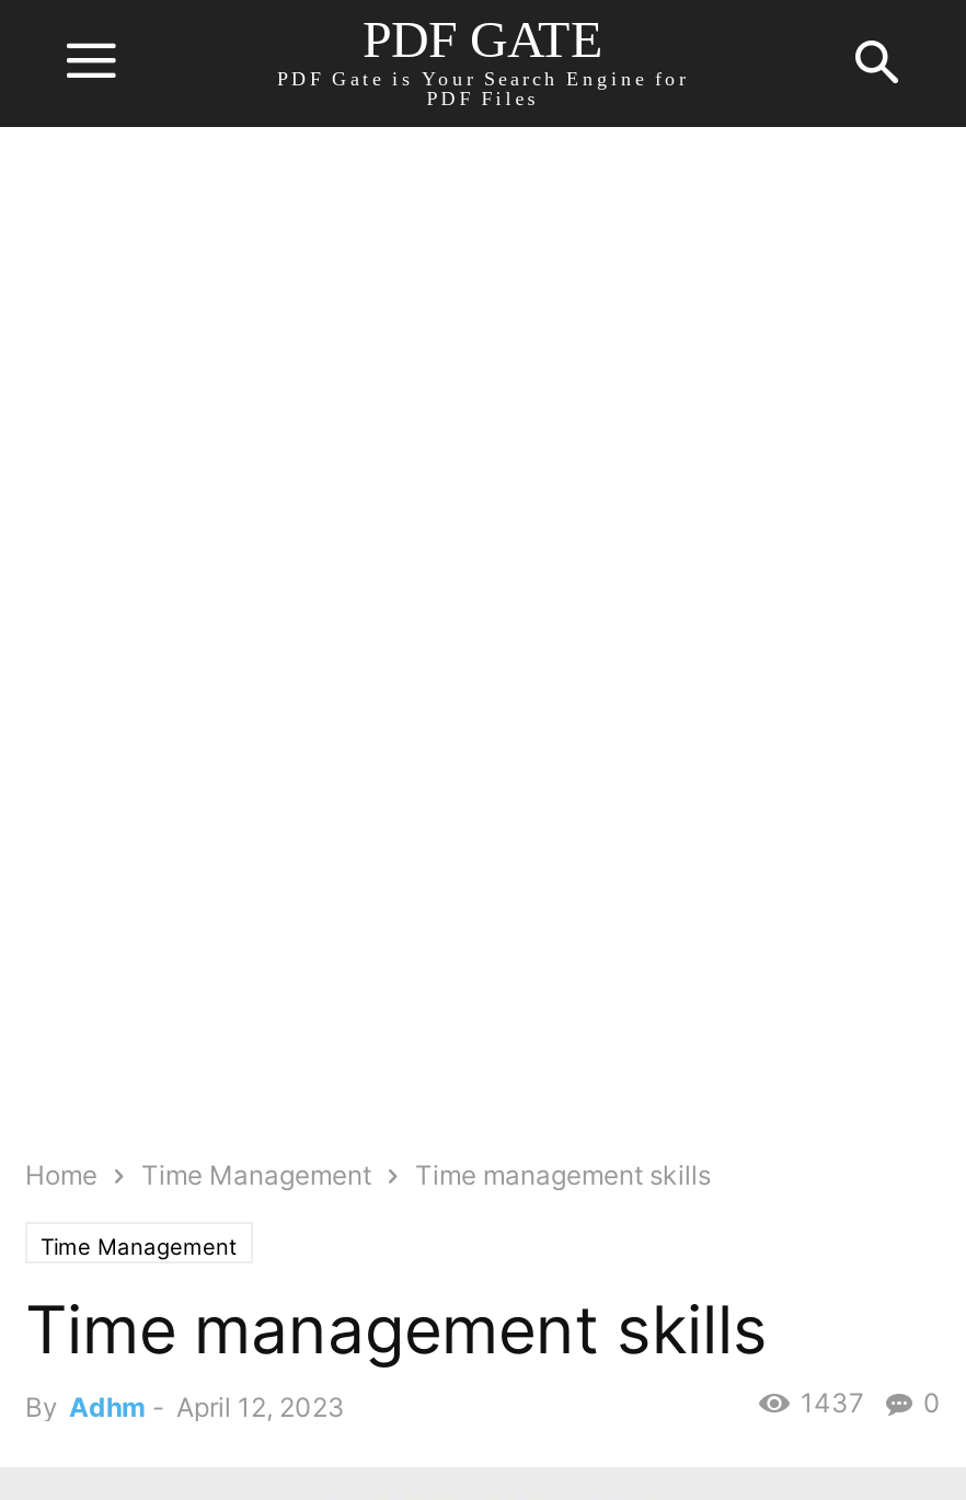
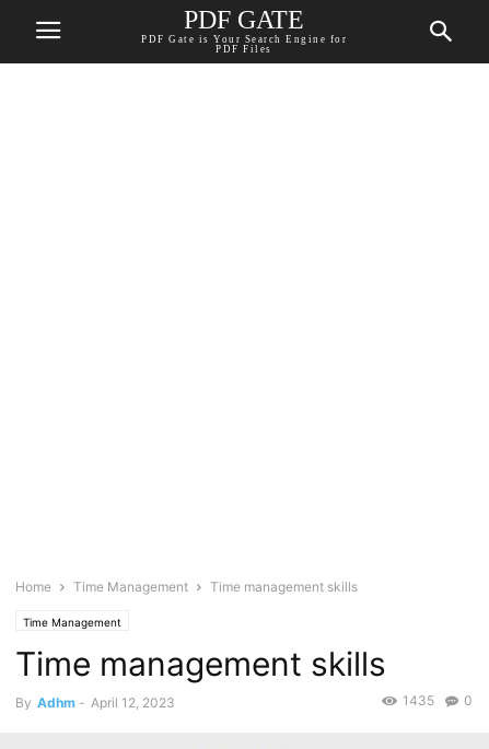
- 1437 0
+ 1435 0
